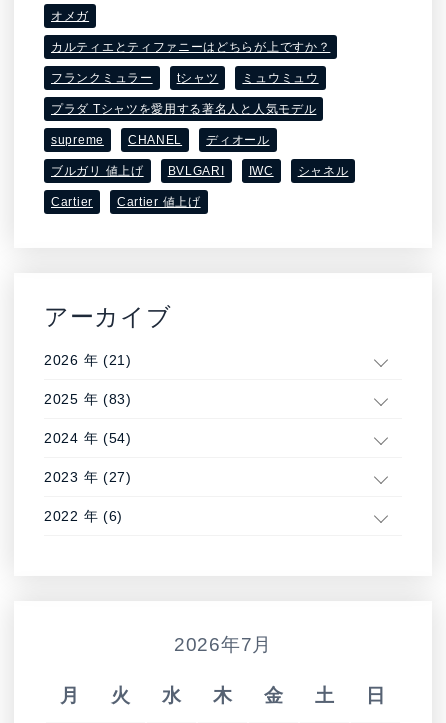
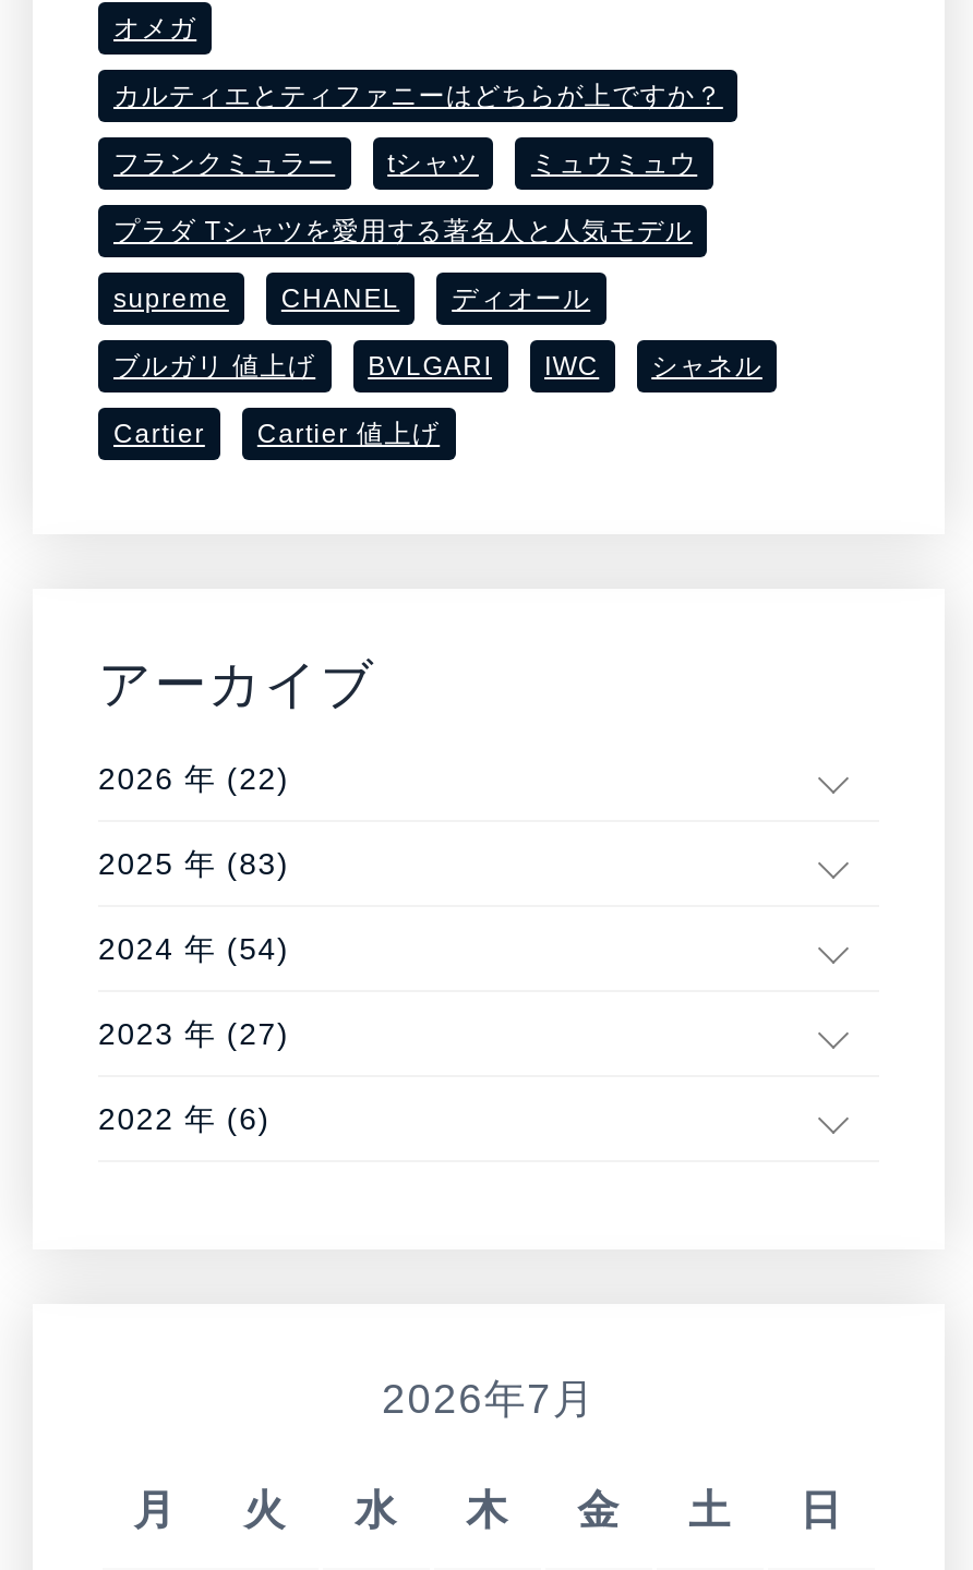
- 2026 年 (21)
+ 2026 年 (22)
